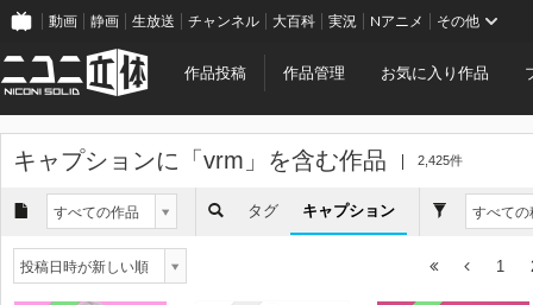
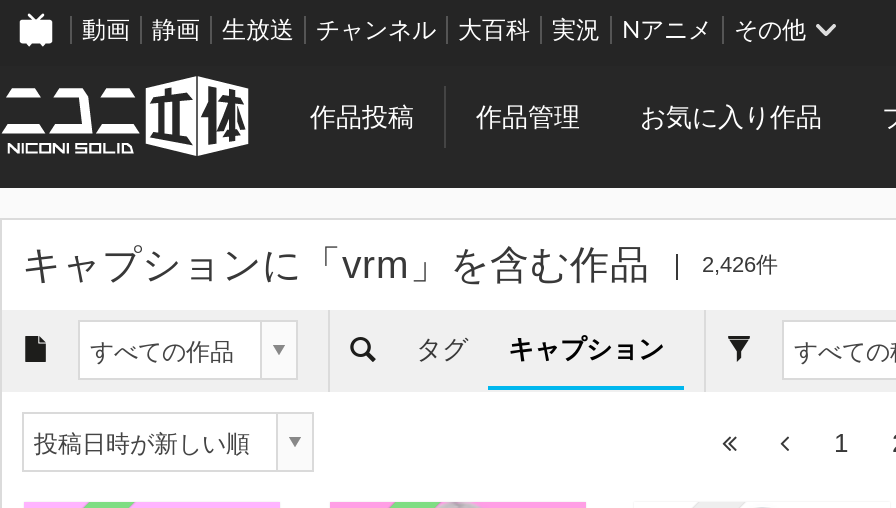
- 2,425件
+ 2,426件
